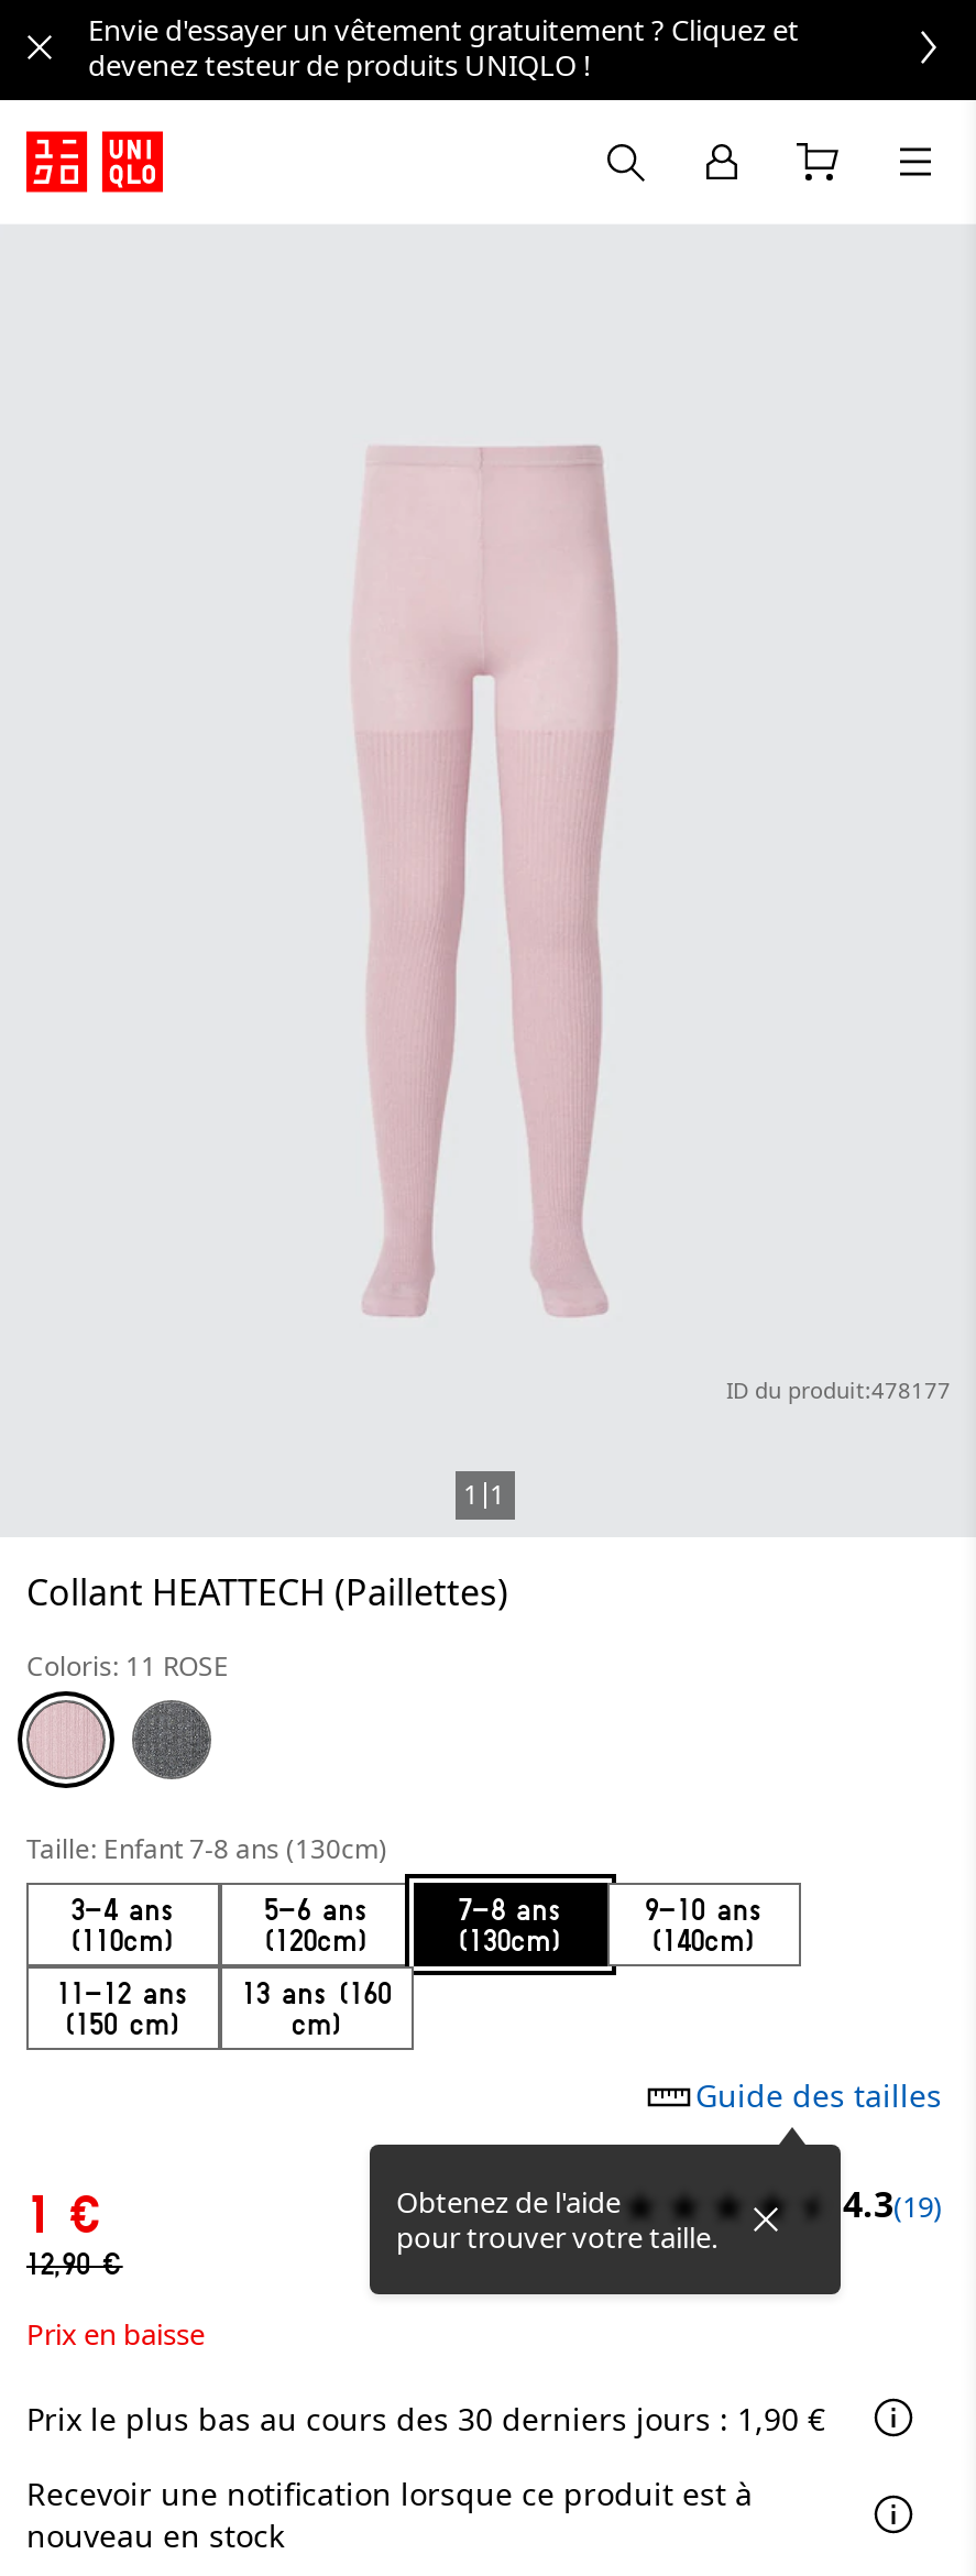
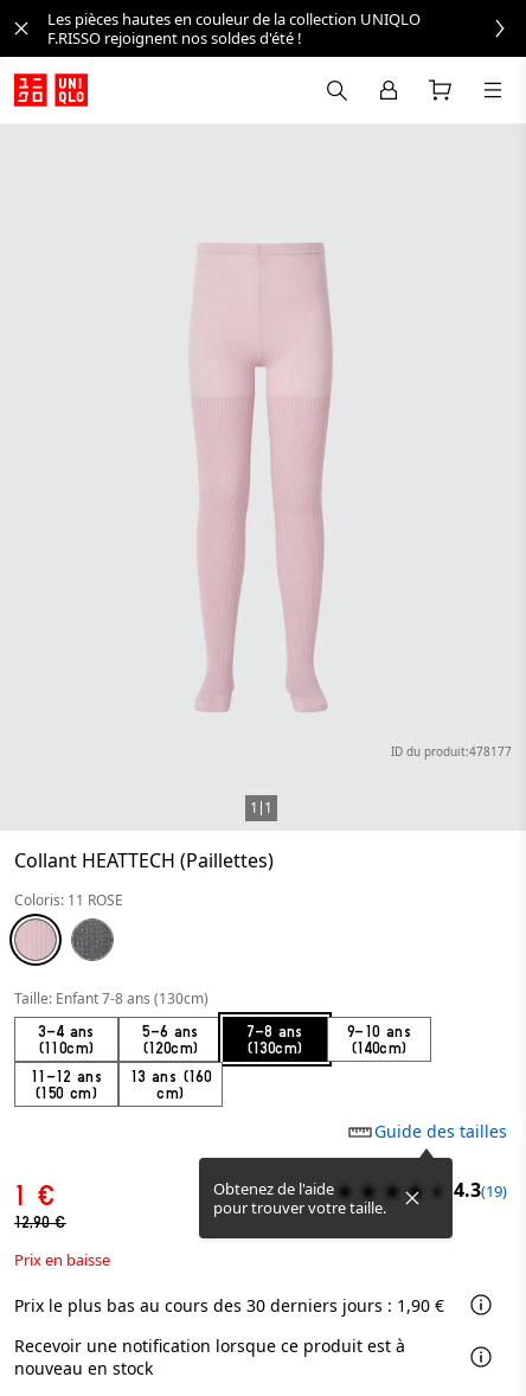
- Envie d'essayer un vêtement gratuitement ? Cliquez et
- devenez testeur de produits UNIQLO !
+ Les pièces hautes en couleur de la collection UNIQLO
+ F.RISSO rejoignent nos soldes d'été !
